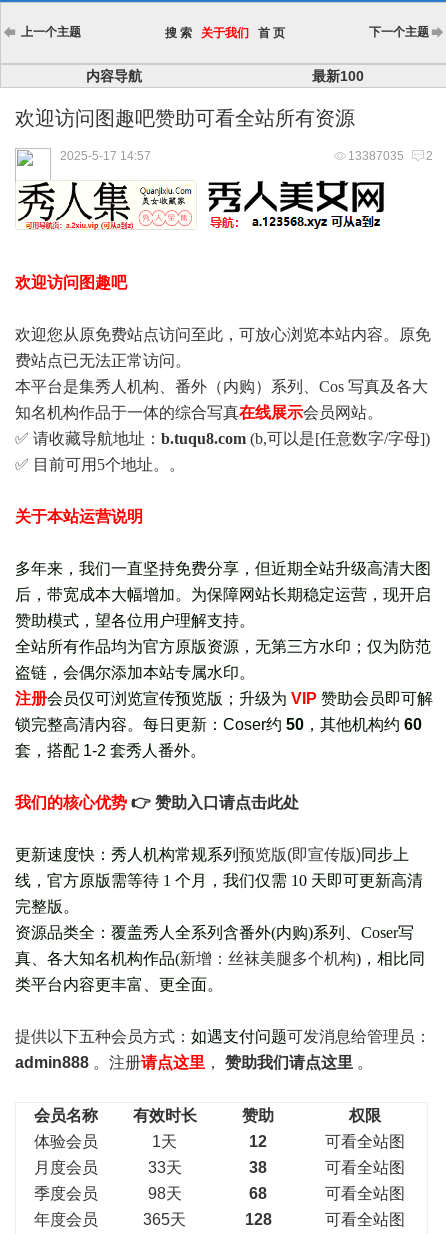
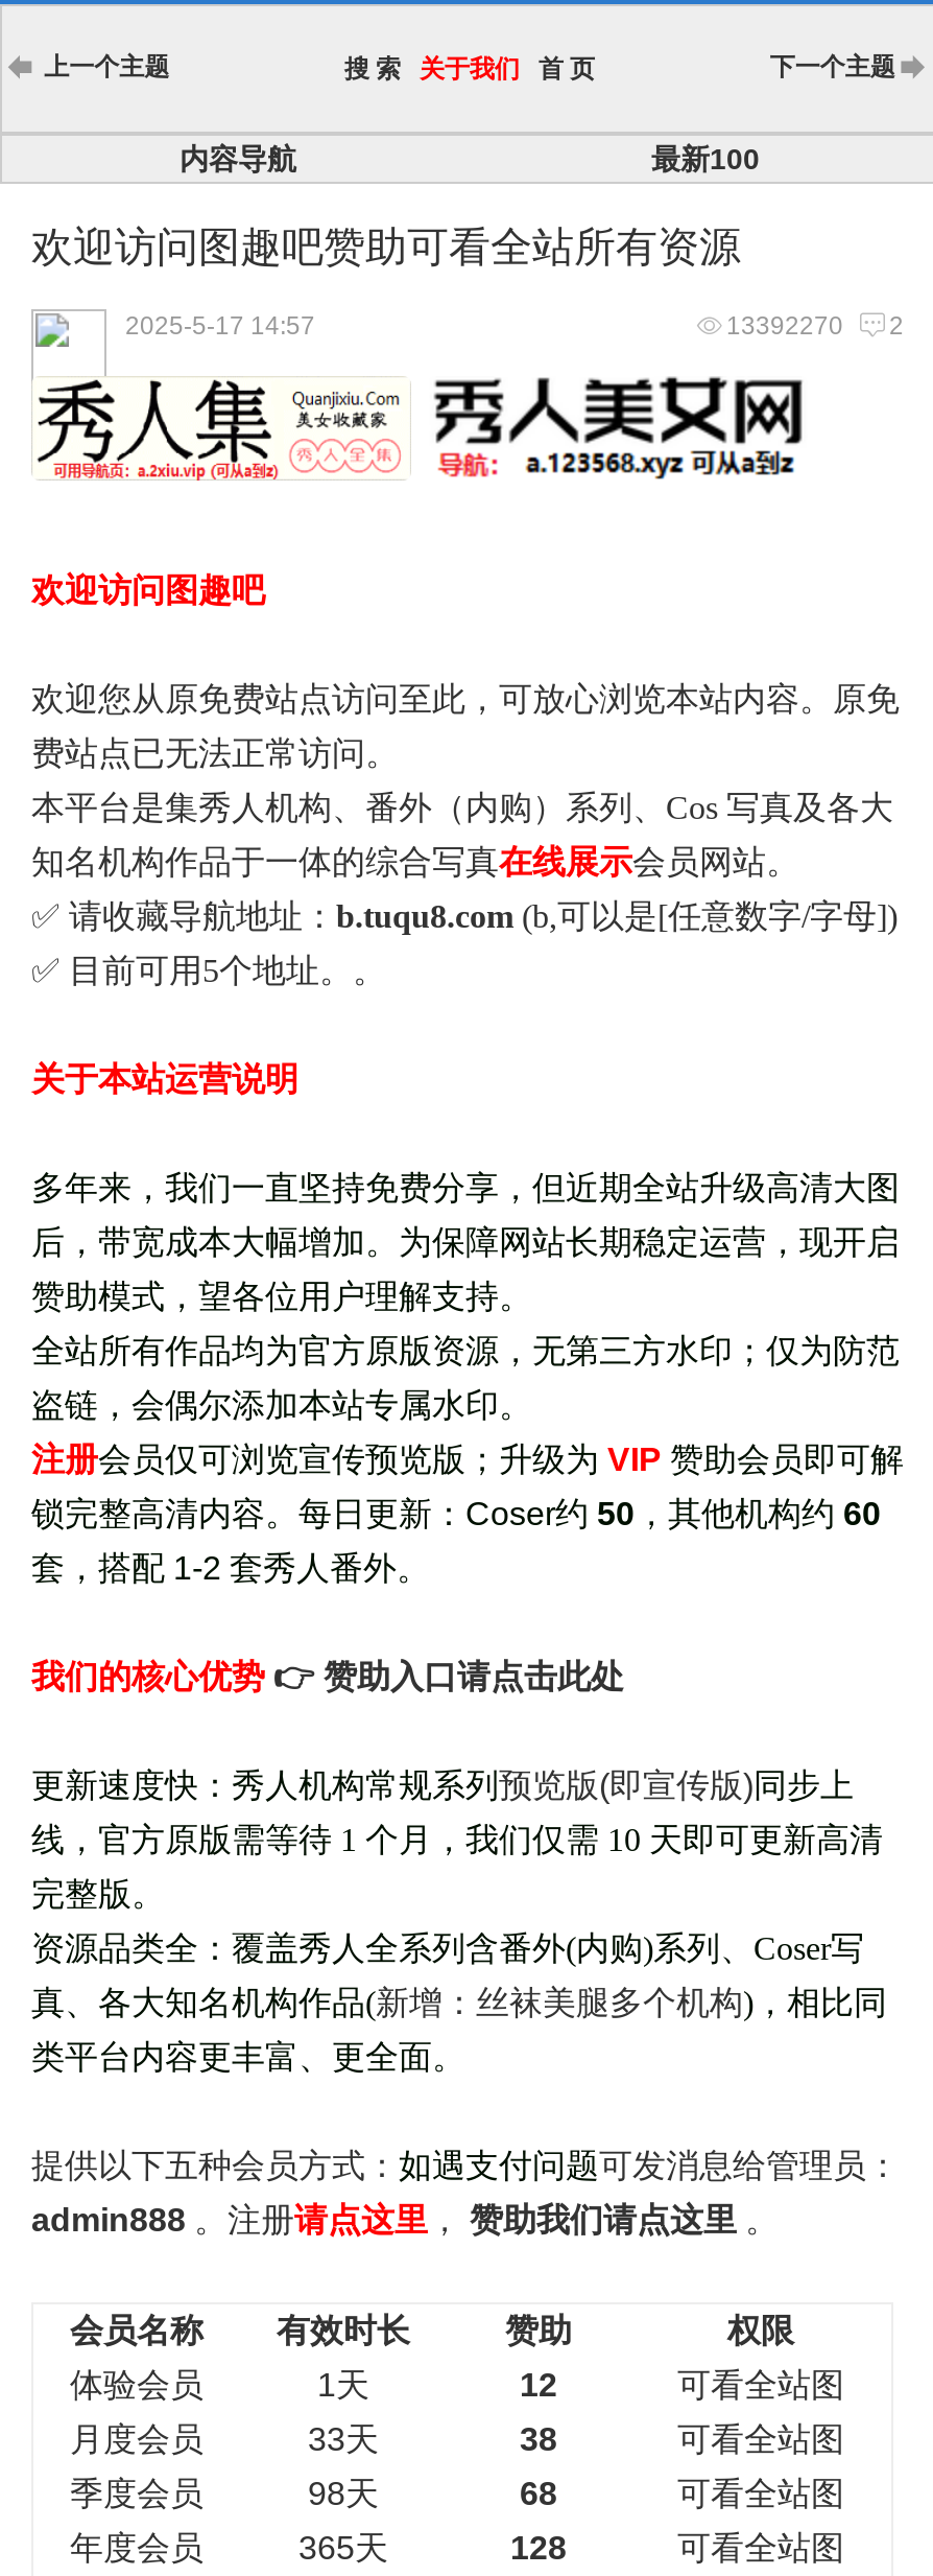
- 13387035 2
+ 13392270 2
